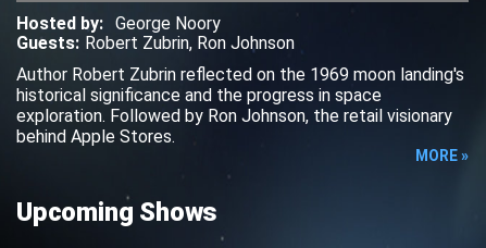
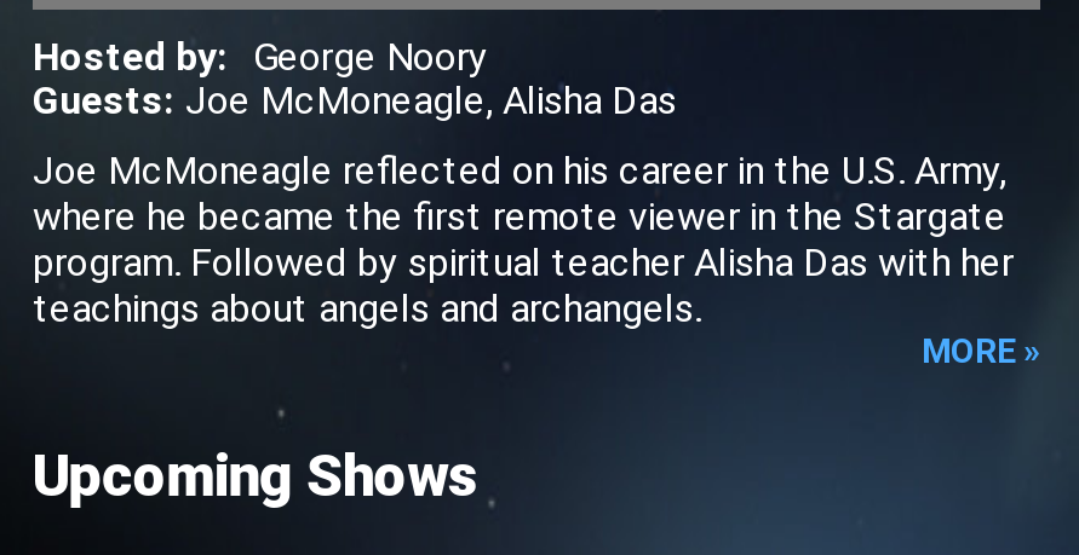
- Guests: Robert Zubrin, Ron Johnson
+ Guests: Joe McMoneagle, Alisha Das

- Author Robert Zubrin reflected on the 1969 moon landing's
- historical significance and the progress in space
- exploration. Followed by Ron Johnson, the retail visionary
- behind Apple Stores.
+ Joe McMoneagle reflected on his career in the U.S. Army,
+ where he became the first remote viewer in the Stargate
+ program. Followed by spiritual teacher Alisha Das with her
+ teachings about angels and archangels.
